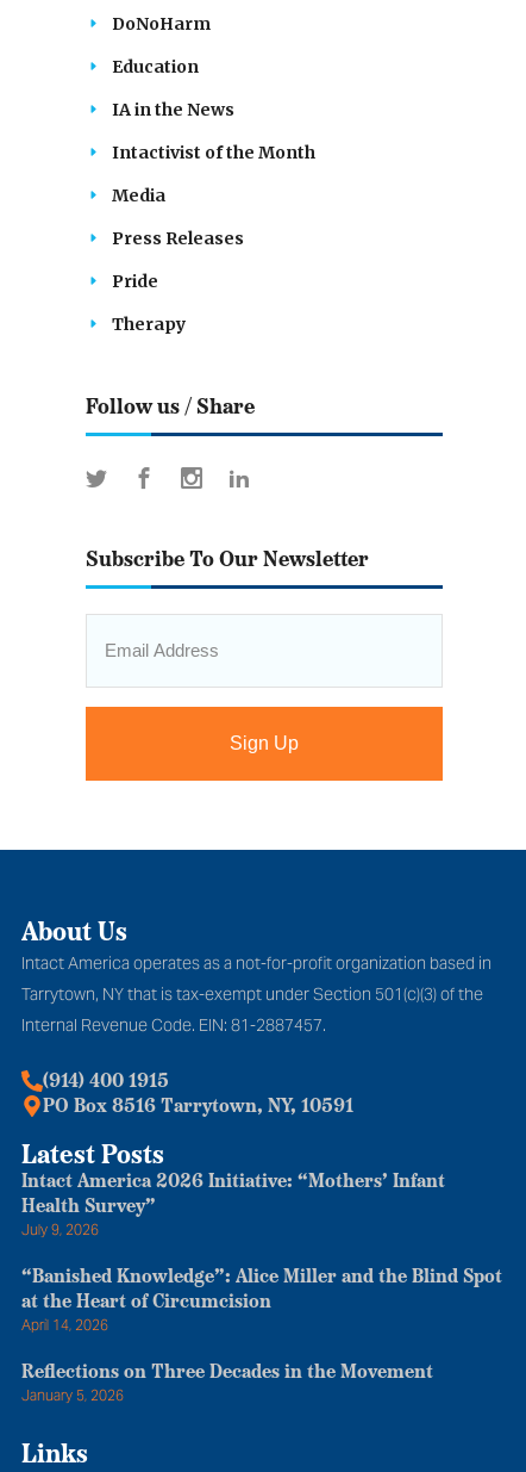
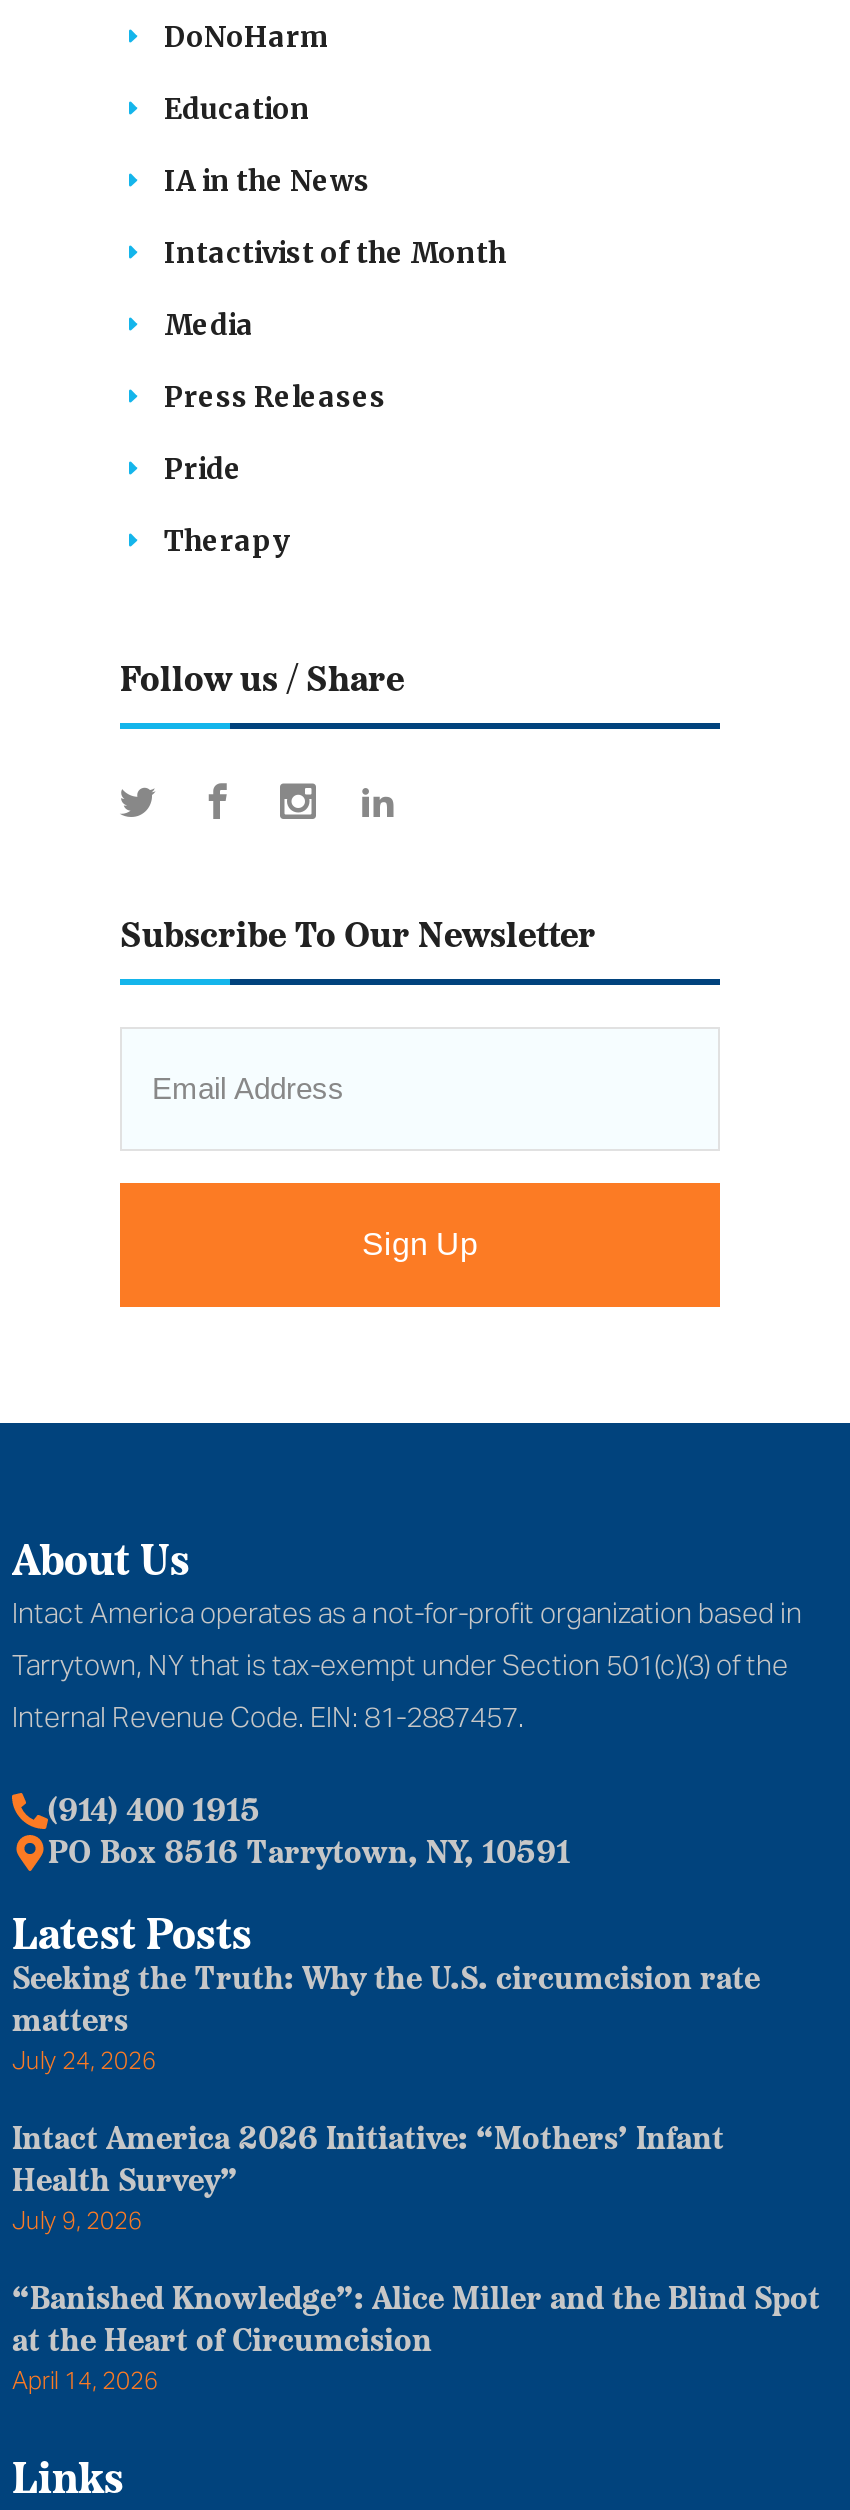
+ Seeking the Truth: Why the U.S. circumcision rate
+ matters
+ July 24, 2026

moved down: Intact America 2026 Initiative: “Mothers’ Infant | Health Survey” | July 9, 2026 | “Banished Knowledge”: Alice Miller and the Blind Spot | at the Heart of Circumcision | April 14, 2026

- Reflections on Three Decades in the Movement
- January 5, 2026
